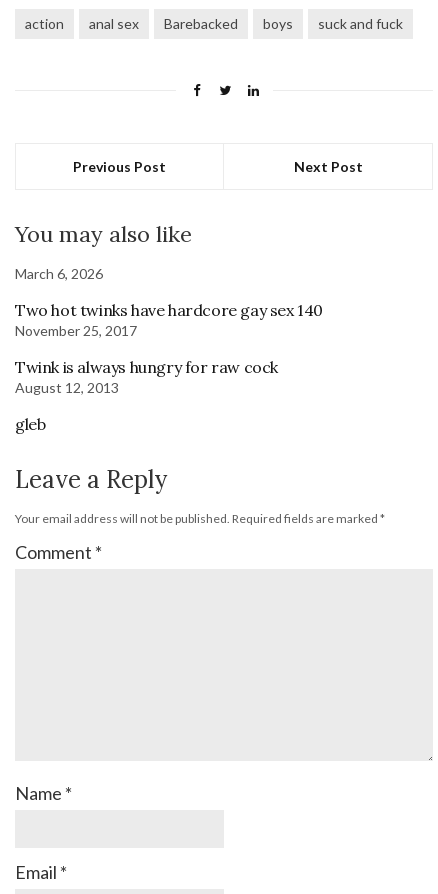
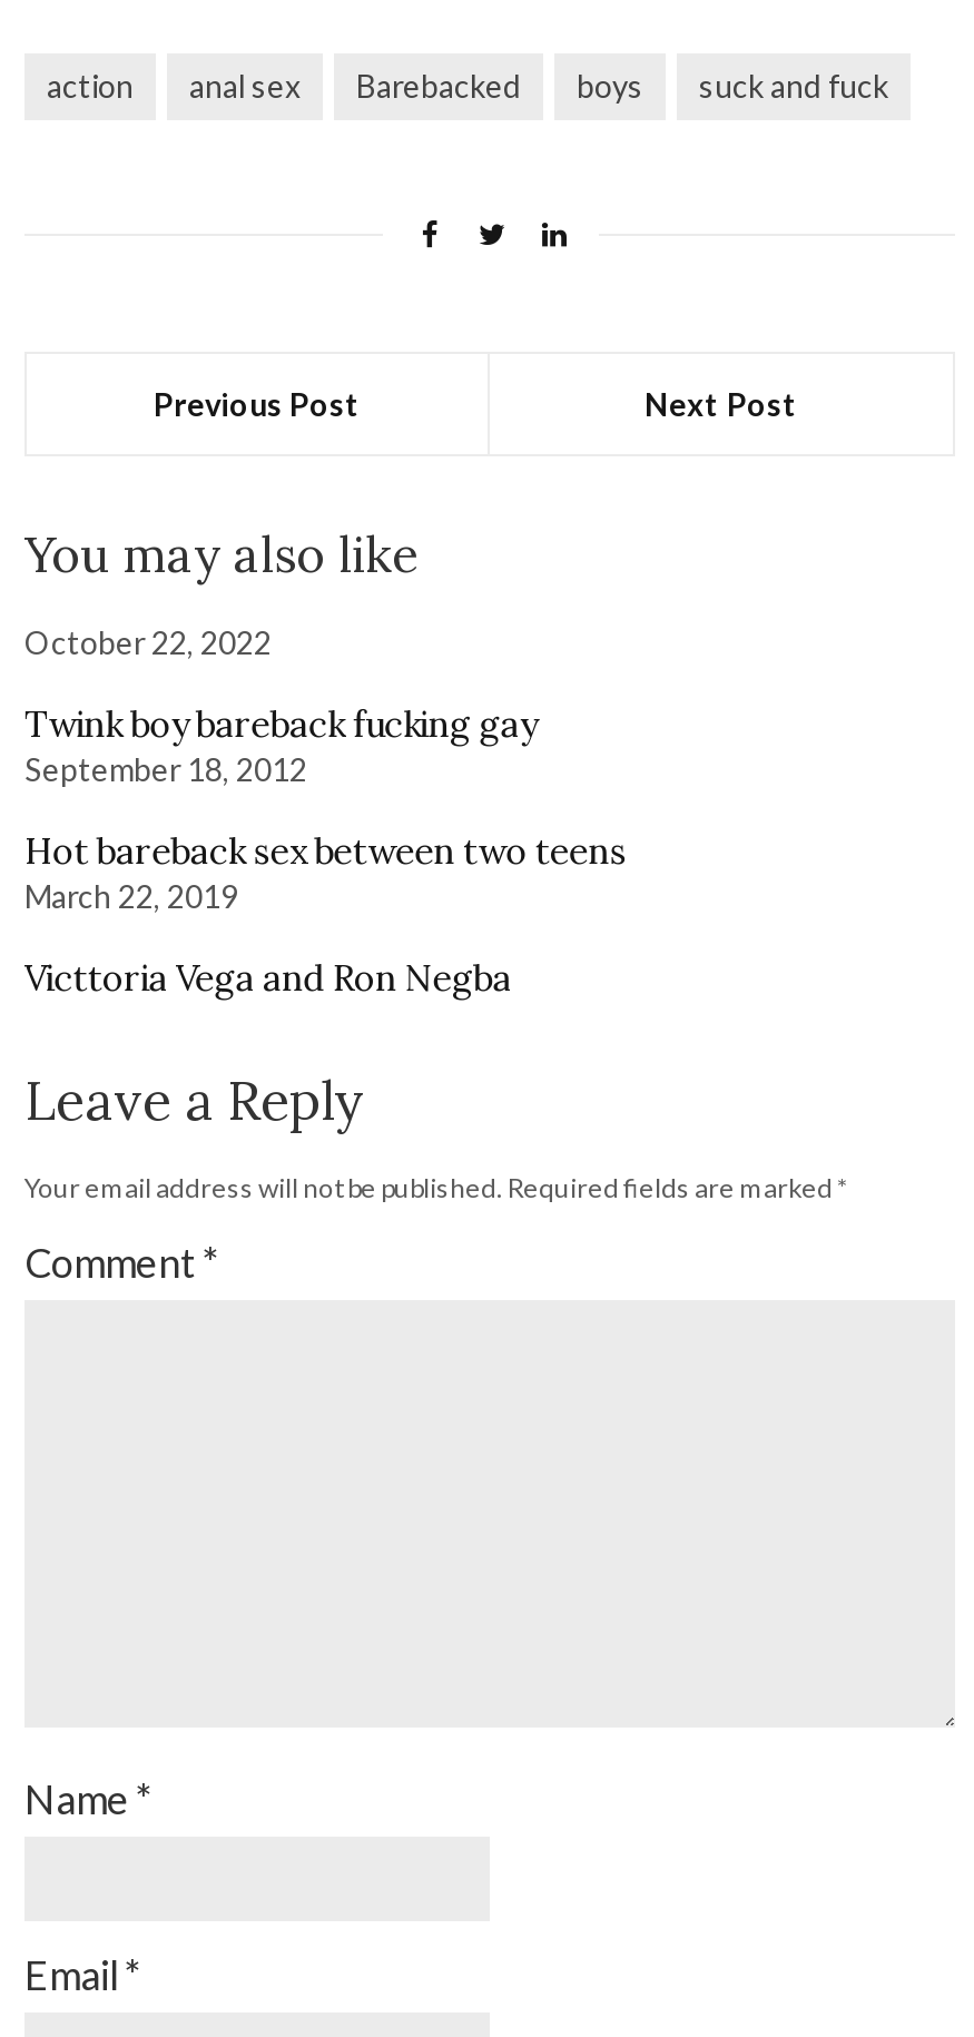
- March 6, 2026
+ October 22, 2022

- Two hot twinks have hardcore gay sex 140
- November 25, 2017
+ Twink boy bareback fucking gay
+ September 18, 2012

- Twink is always hungry for raw cock
- August 12, 2013
+ Hot bareback sex between two teens
+ March 22, 2019

- gleb
+ Victtoria Vega and Ron Negba
